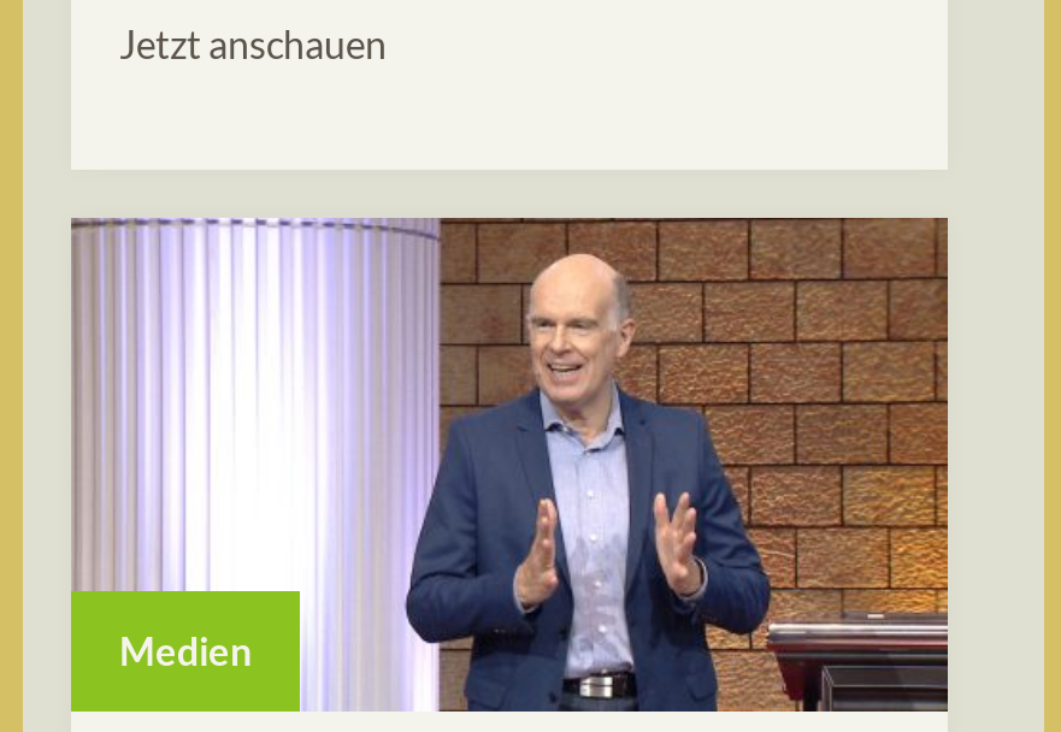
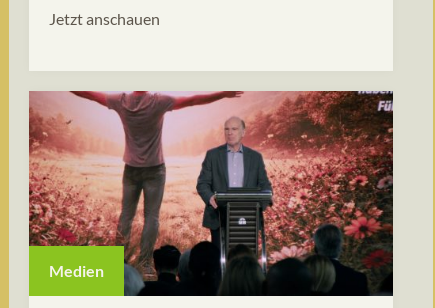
- [image]
+ [image]
